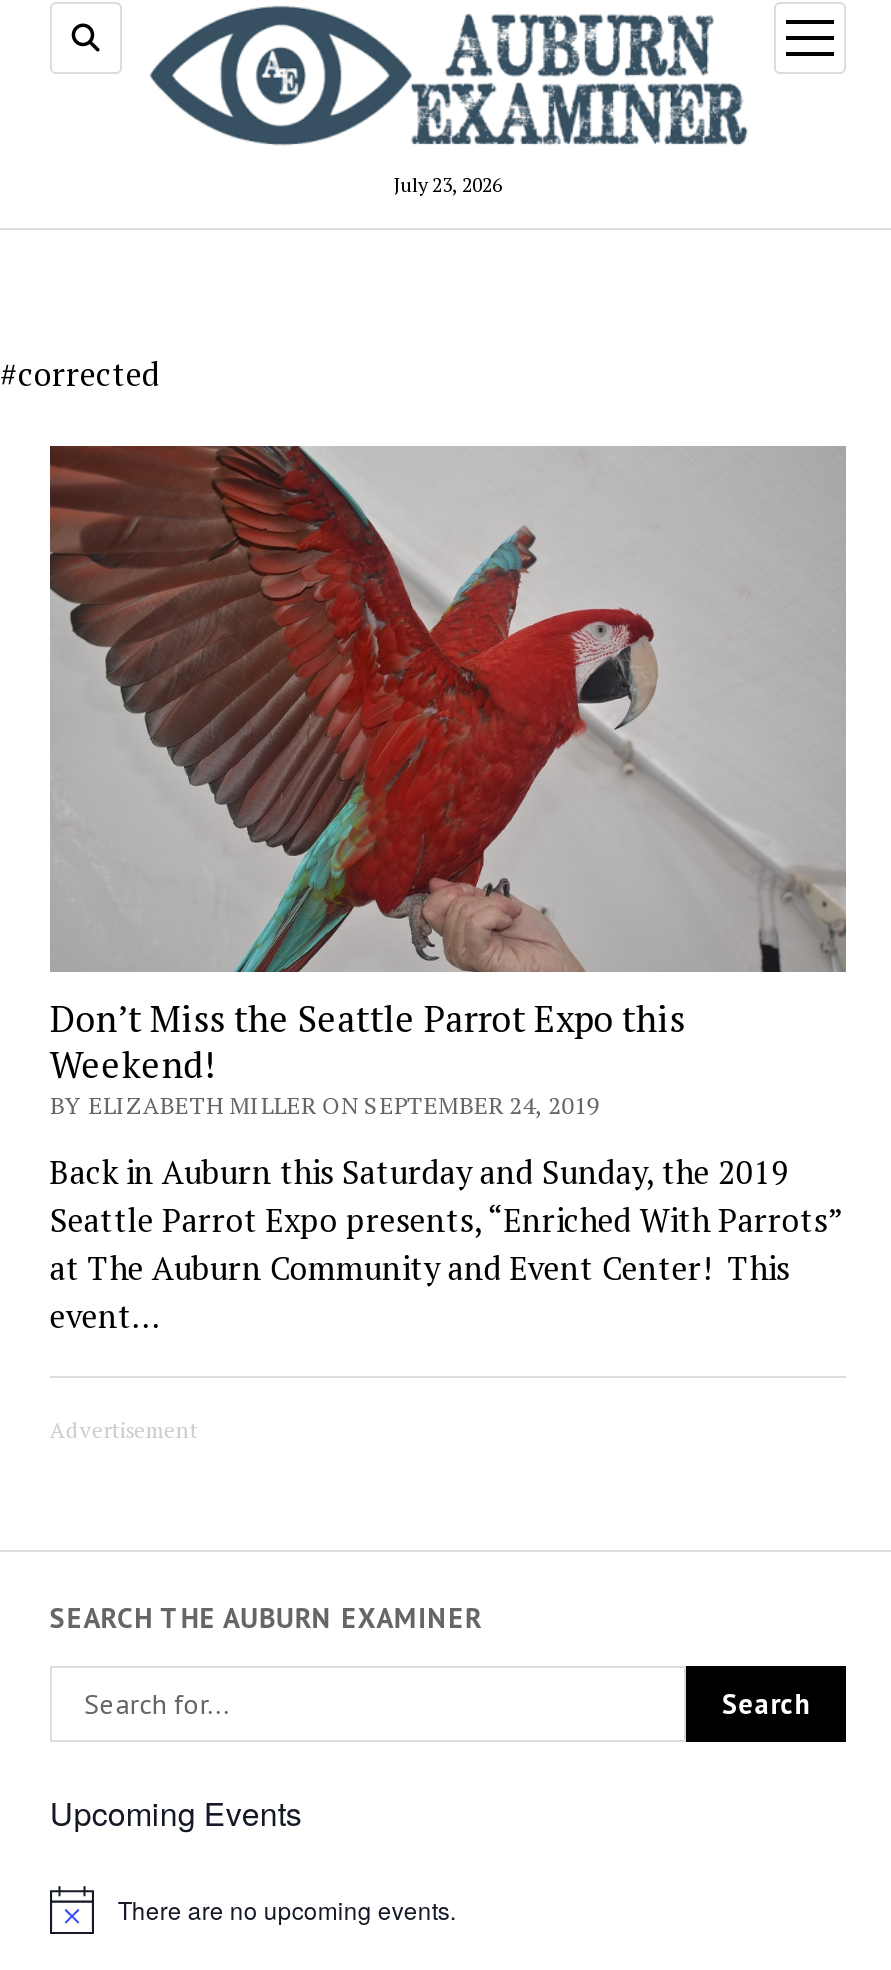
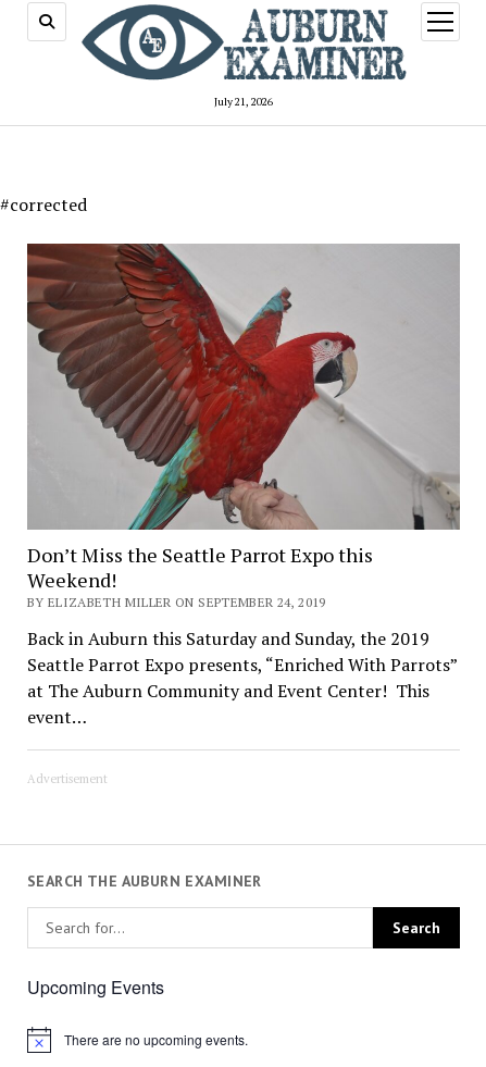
- July 23, 2026
+ July 21, 2026
